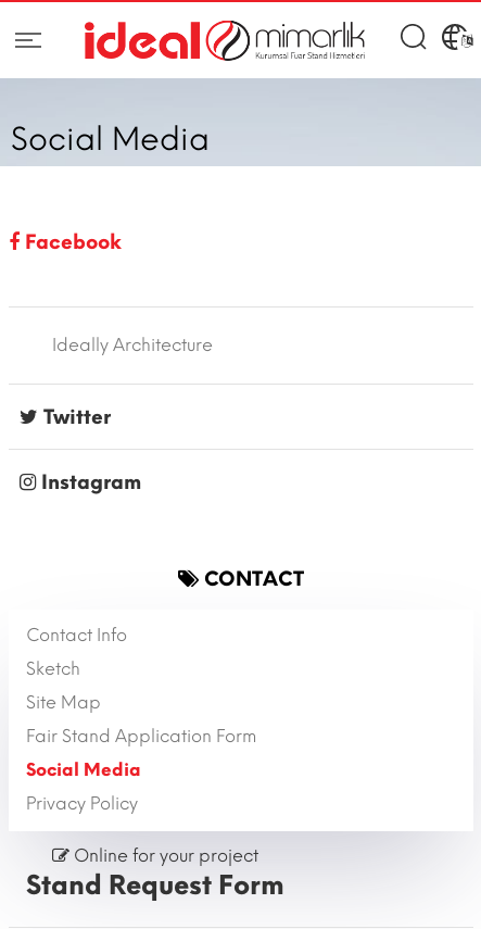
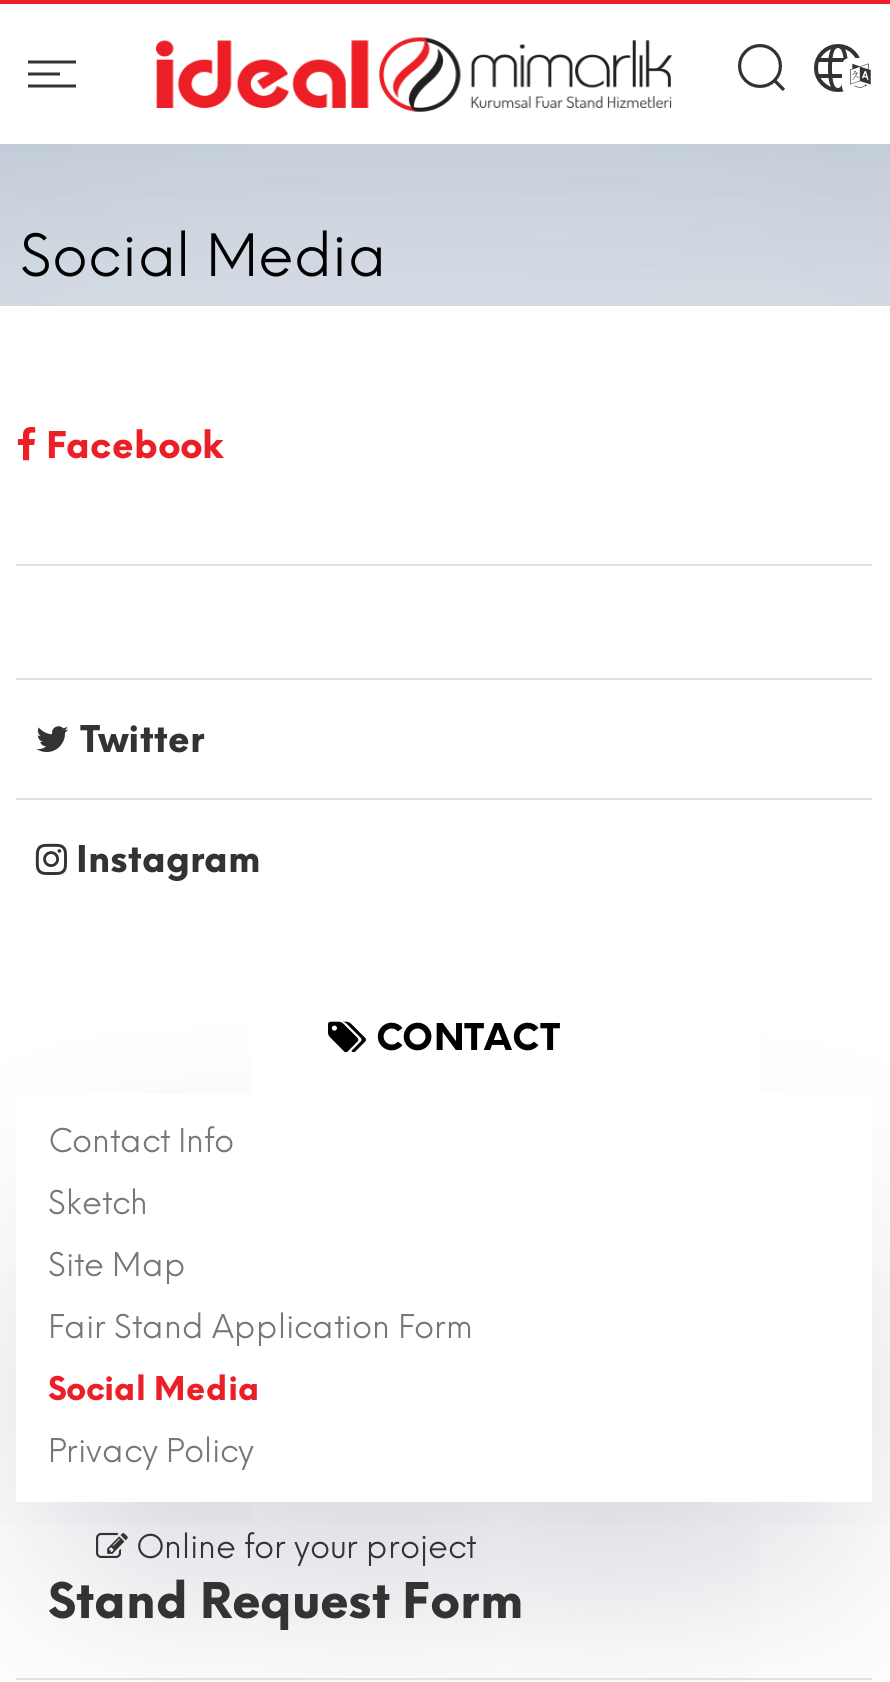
- Ideally Architecture
